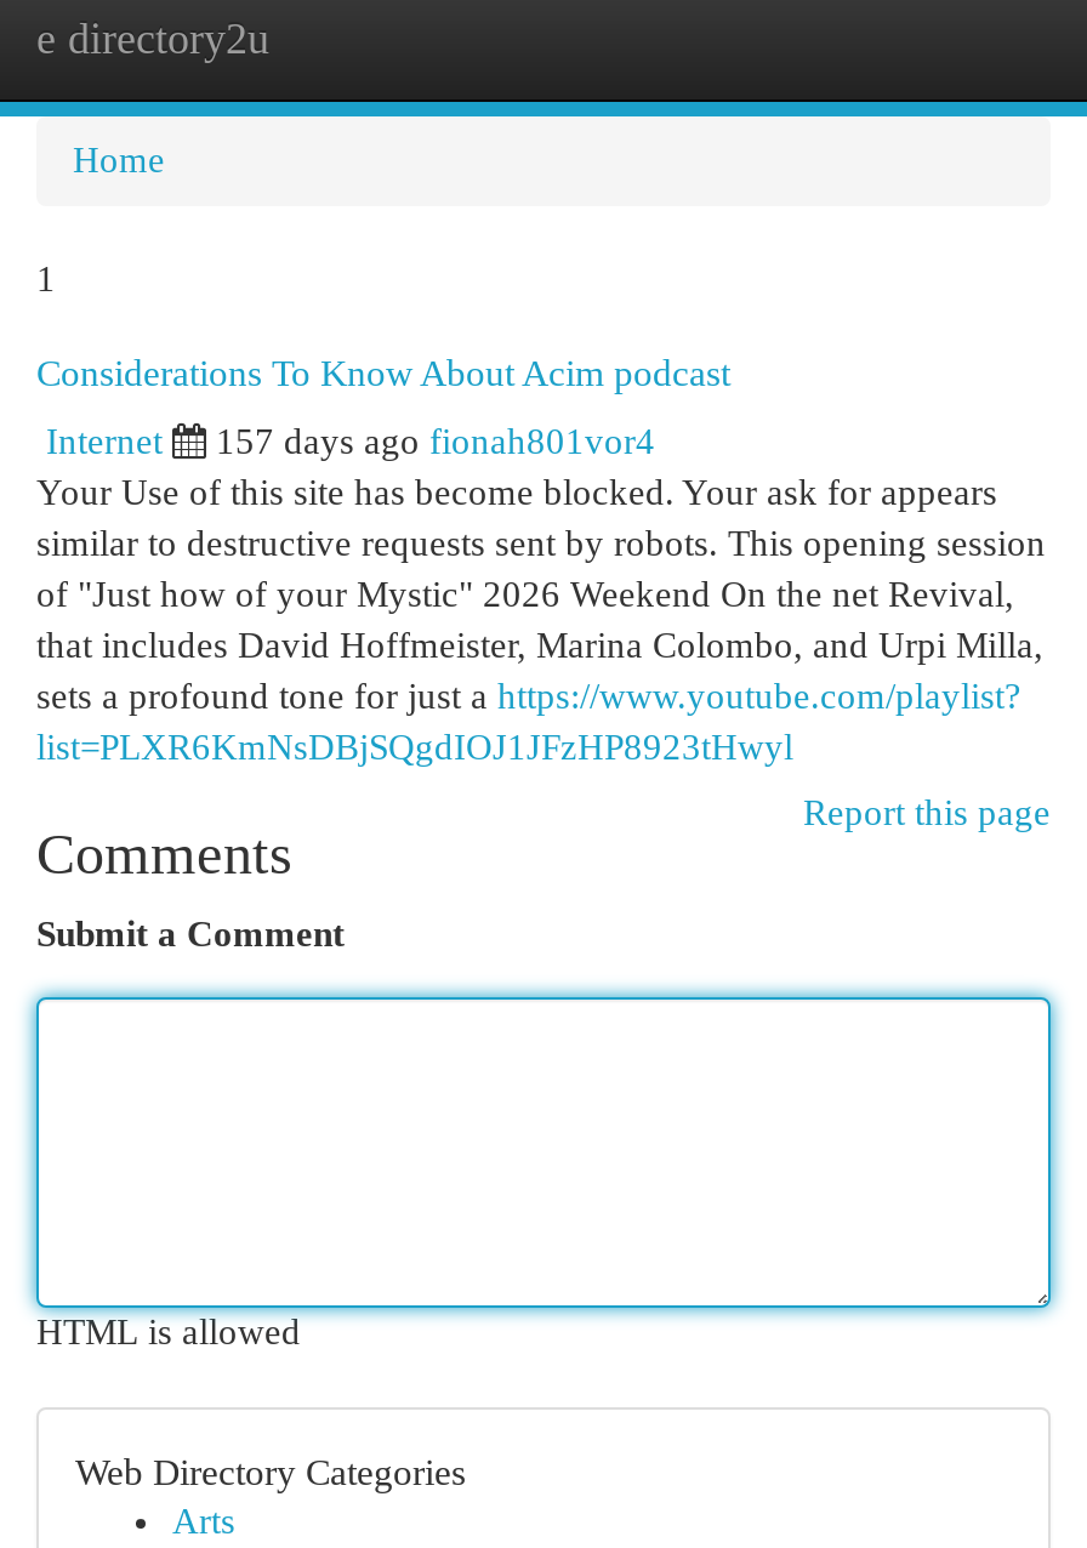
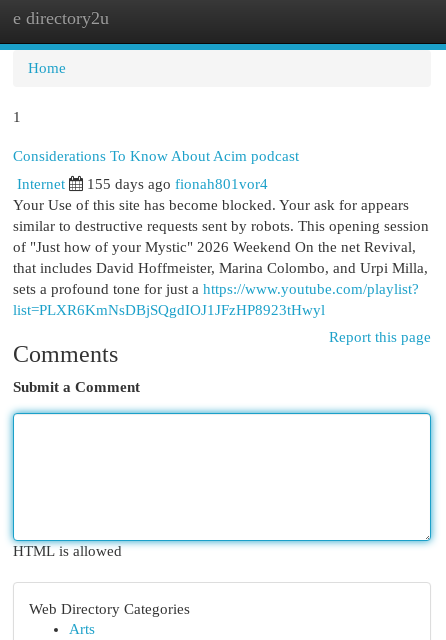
- 157 days ago fionah801vor4
+ 155 days ago fionah801vor4
